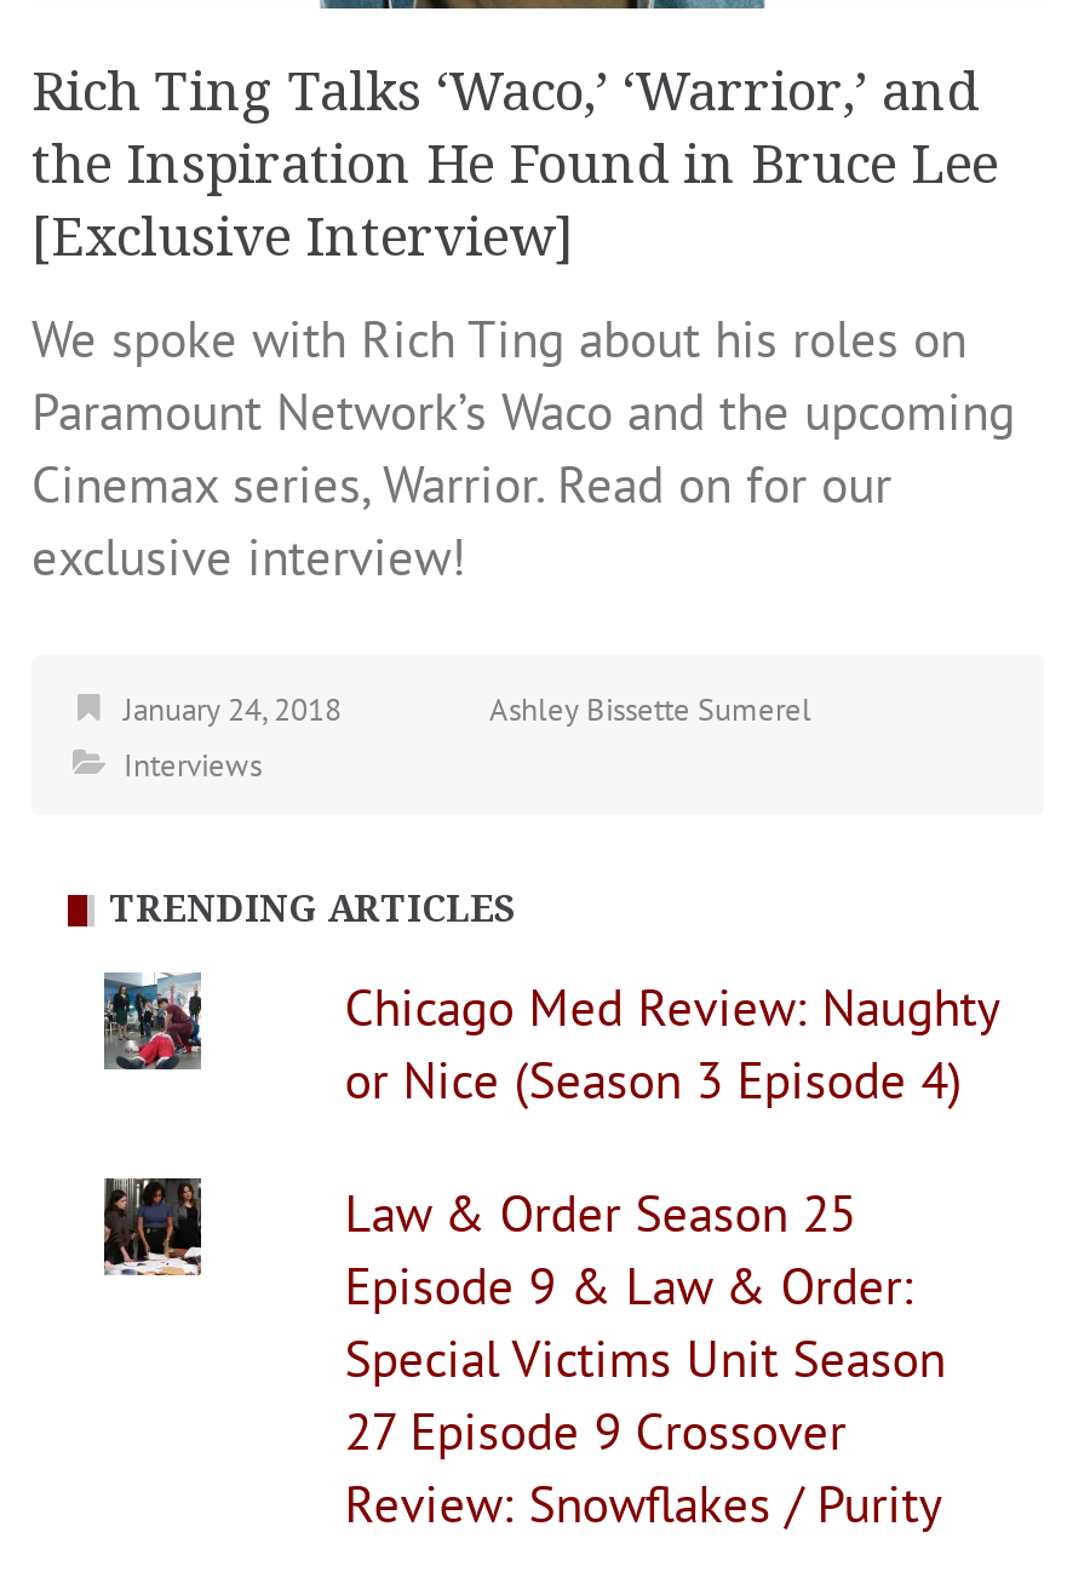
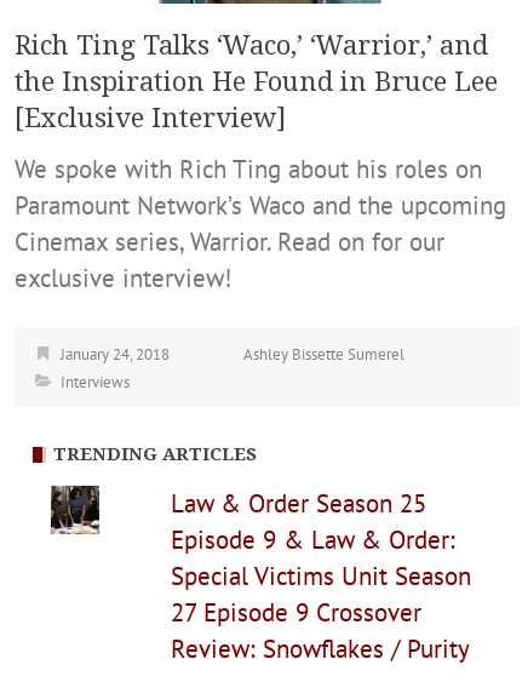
- [image]

- Chicago Med Review: Naughty
- or Nice (Season 3 Episode 4)
